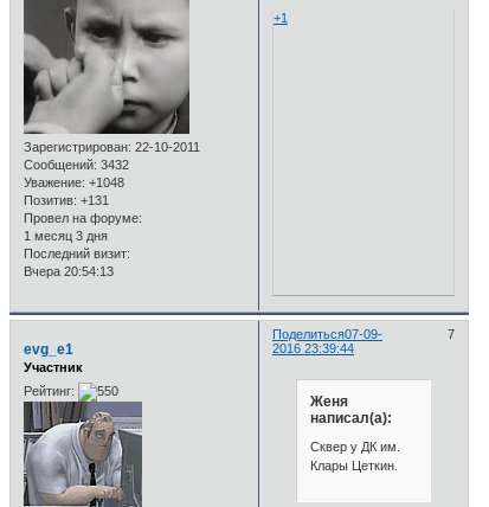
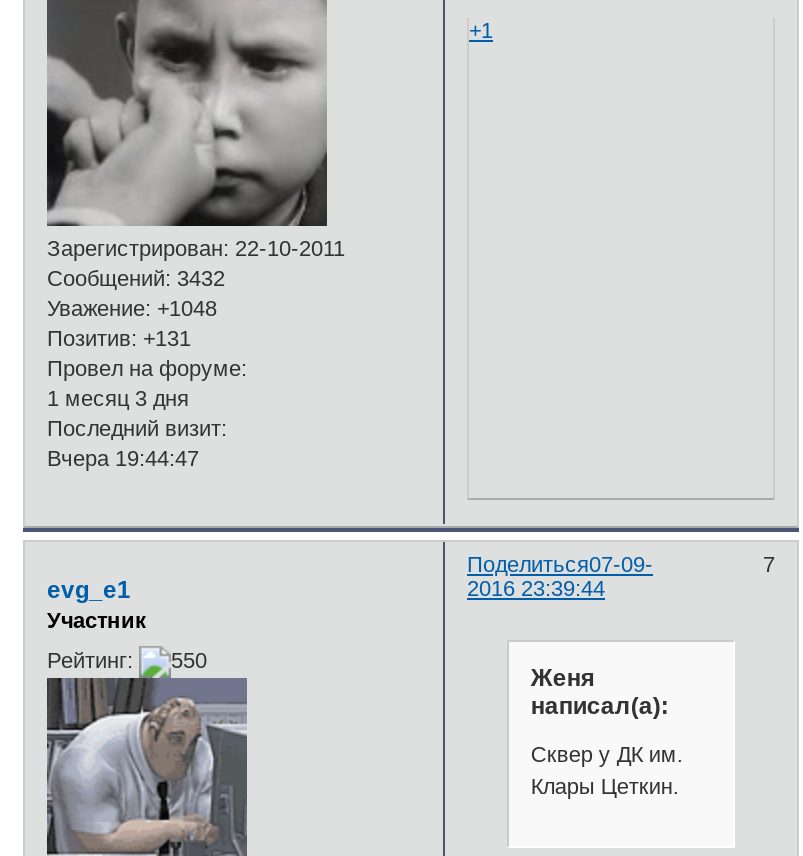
- Вчера 20:54:13
+ Вчера 19:44:47
